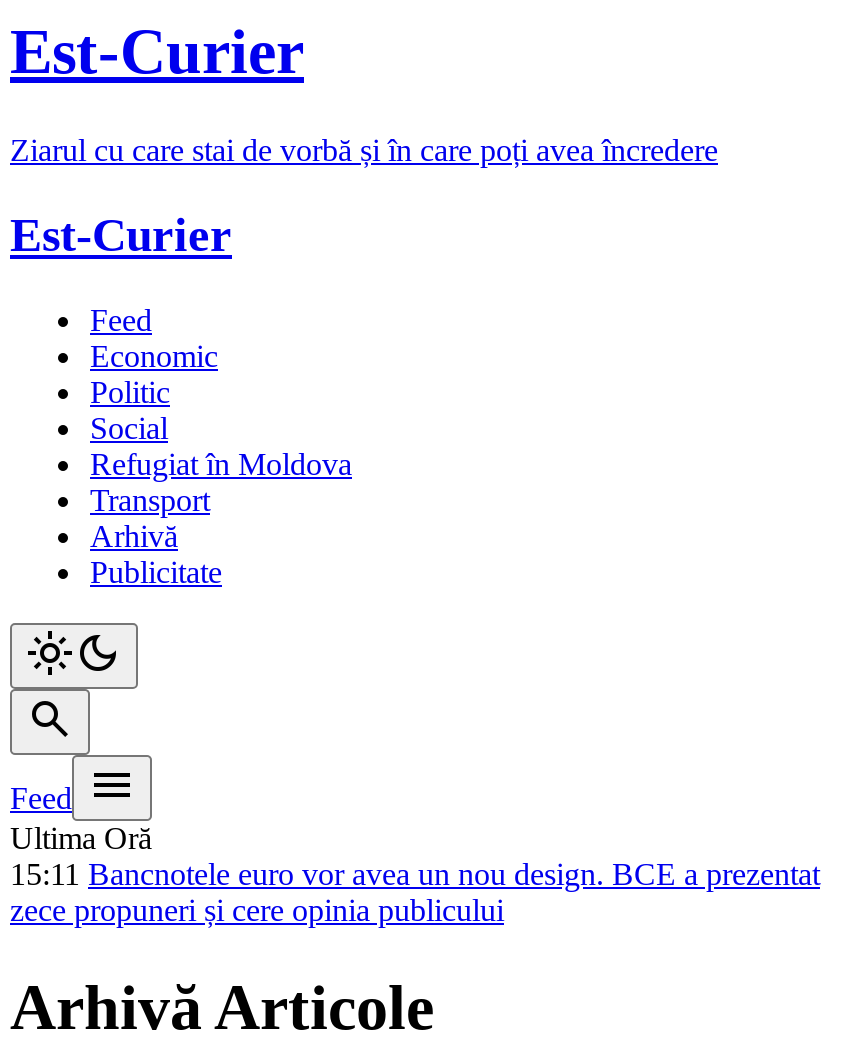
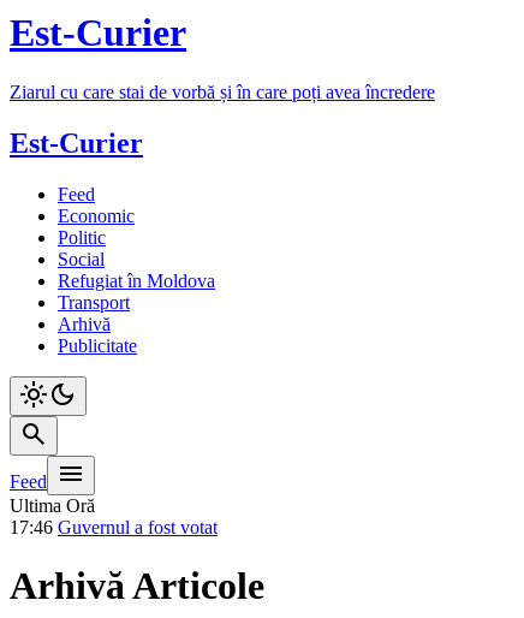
- 15:11 Bancnotele euro vor avea un nou design. BCE a prezentat
- zece propuneri și cere opinia publicului
+ 17:46 Guvernul a fost votat
